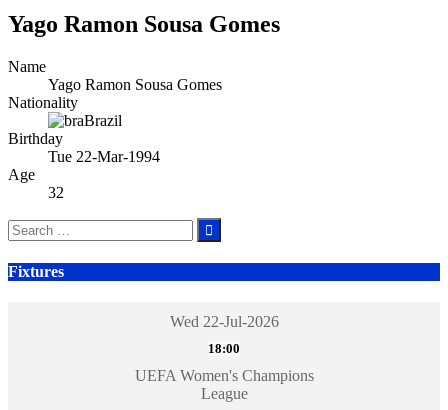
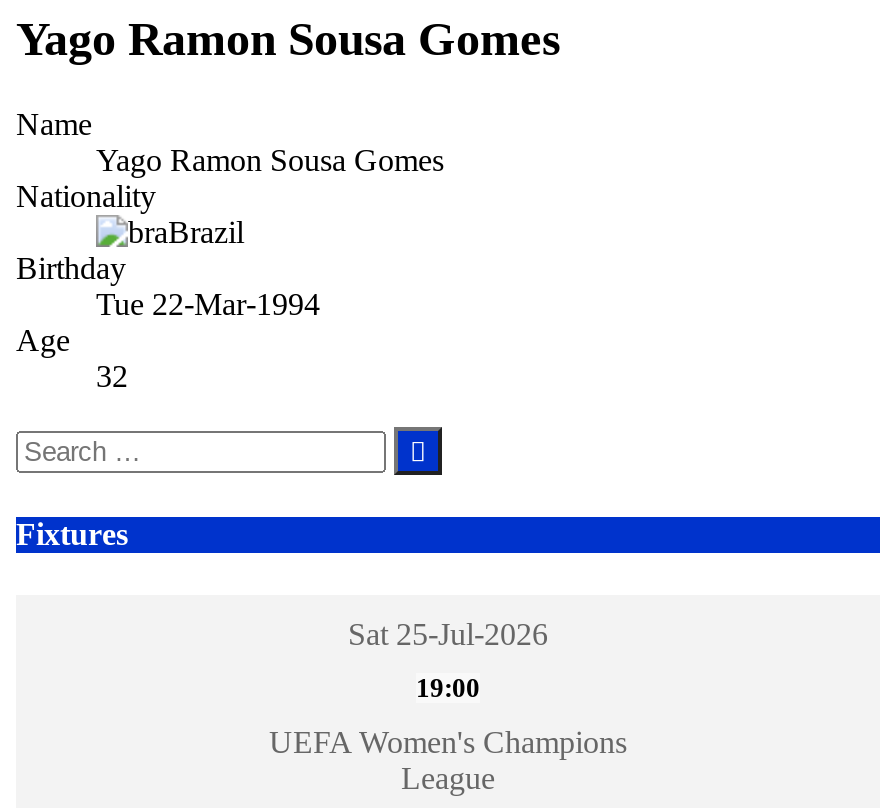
- Wed 22-Jul-2026
+ Sat 25-Jul-2026

- 18:00
+ 19:00
